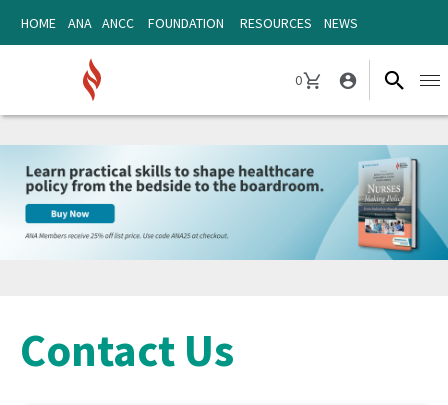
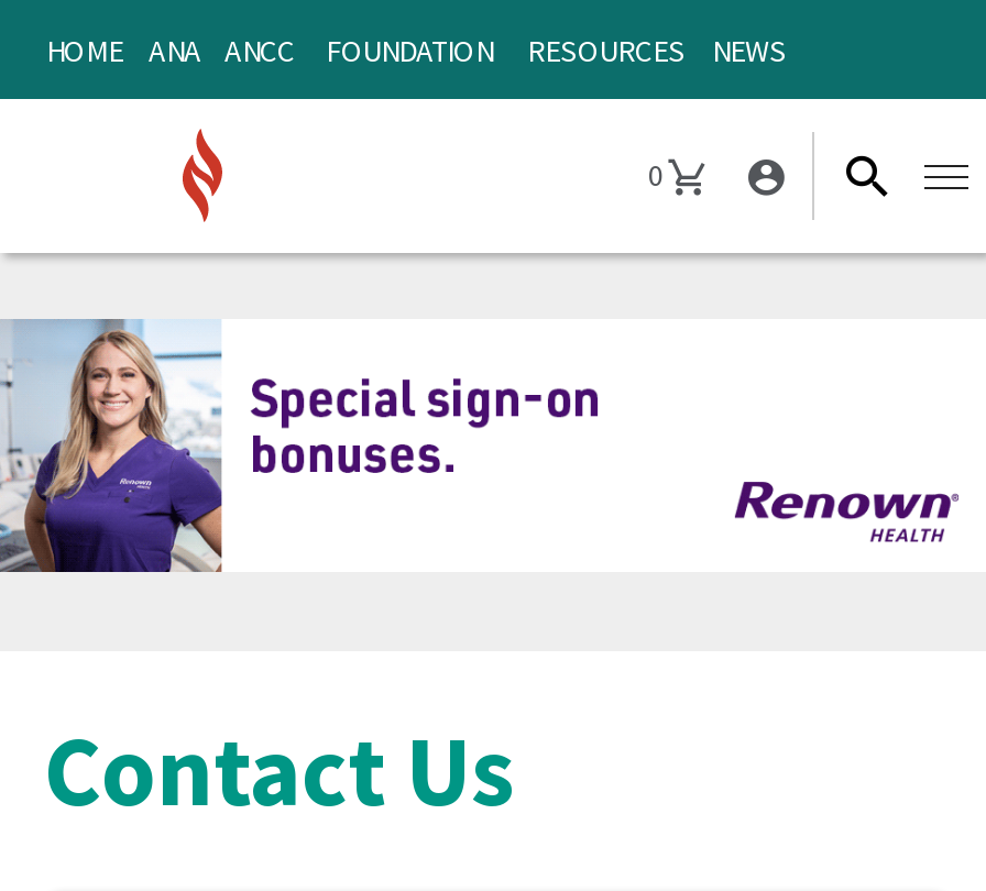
- [image]
+ [image]
